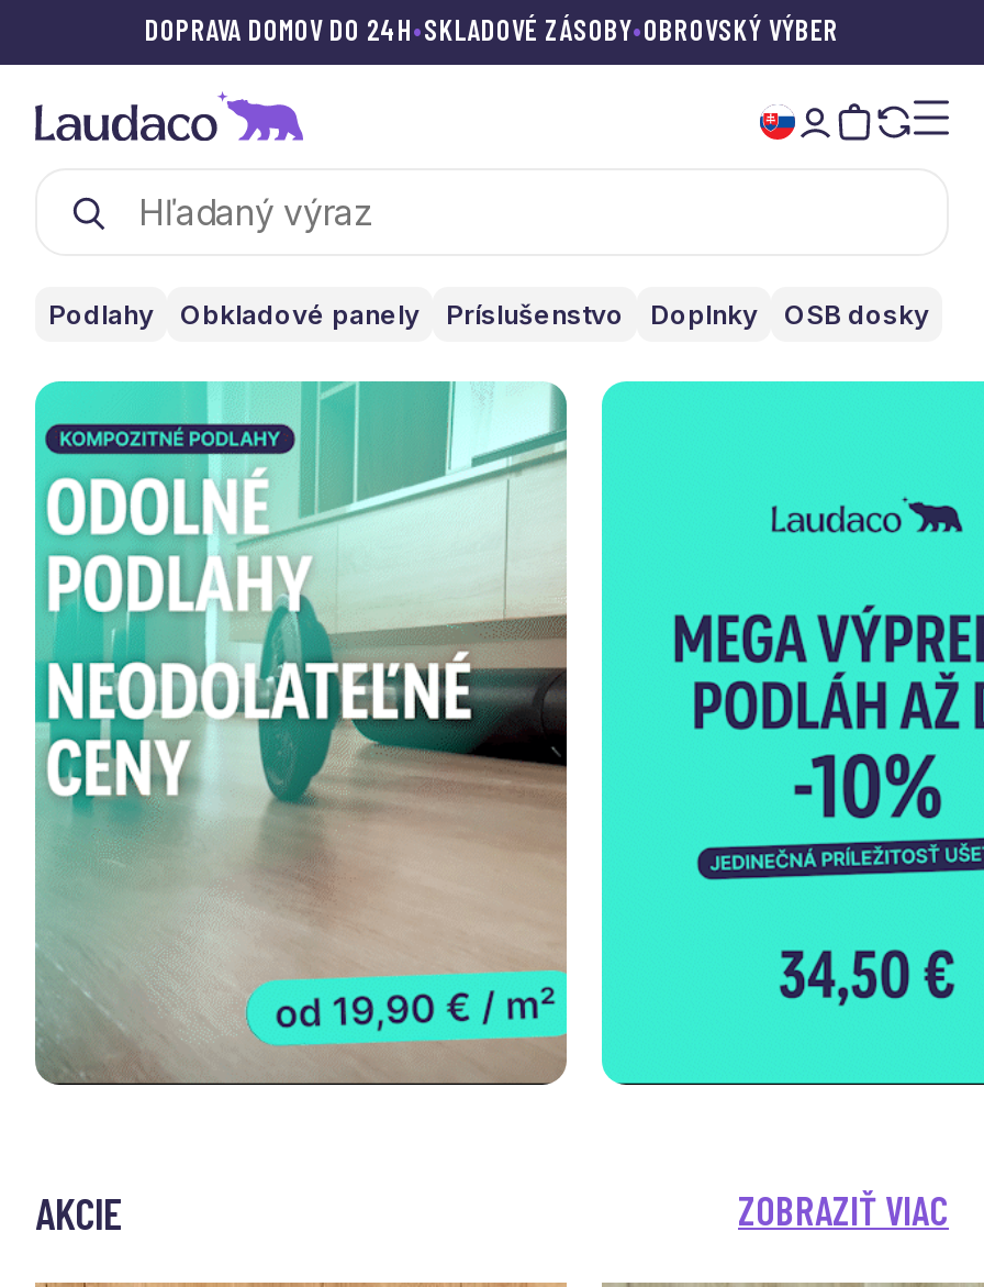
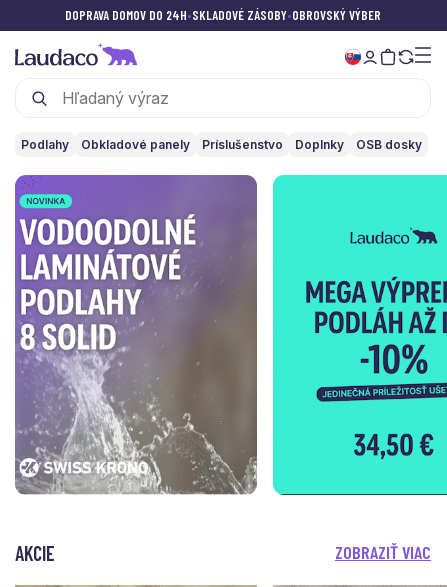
- [image]
+ [image]
